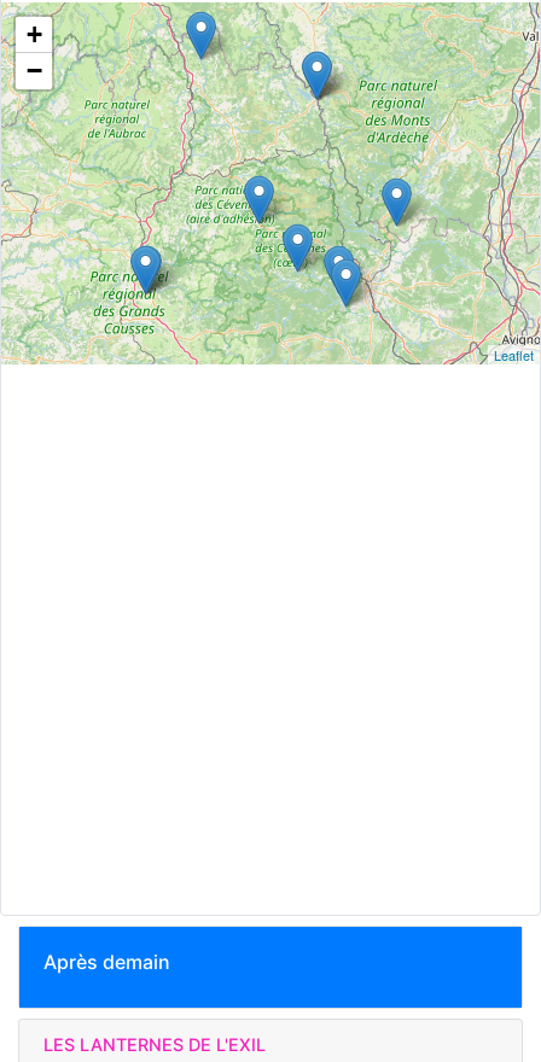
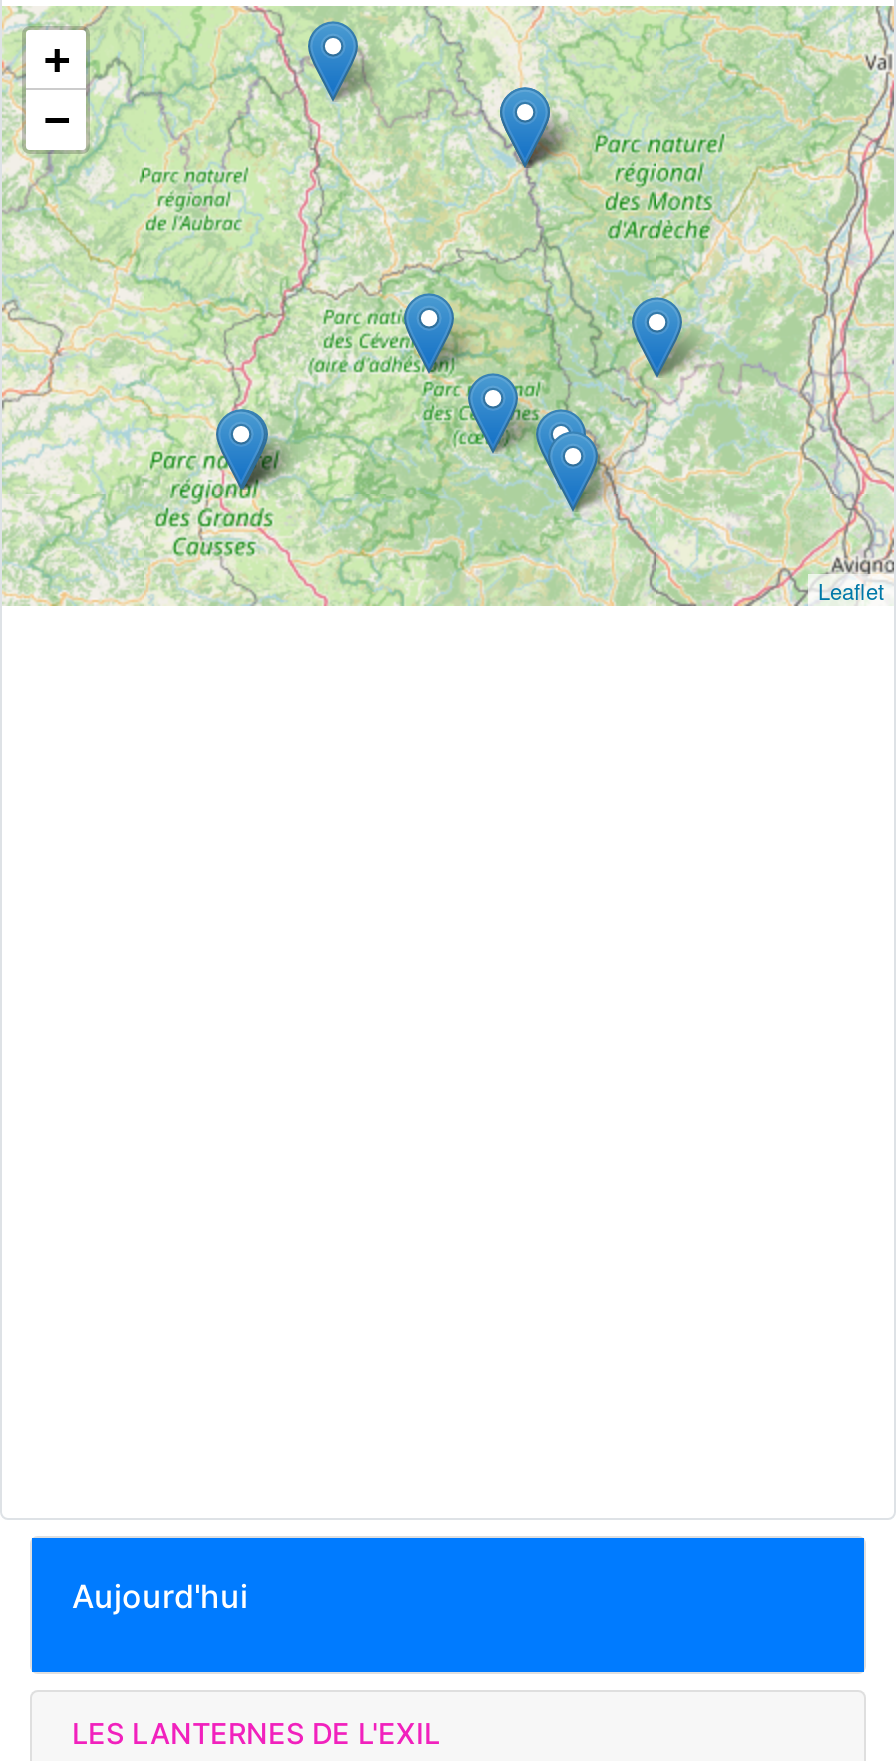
- Après demain
+ Aujourd'hui
